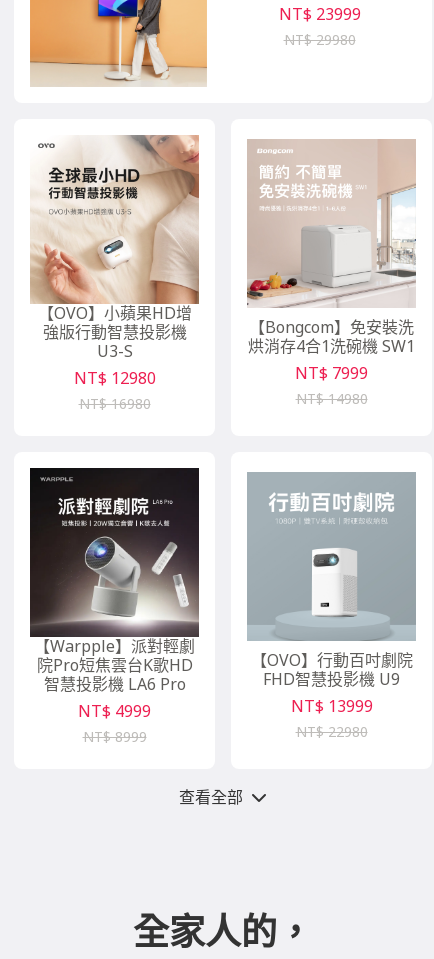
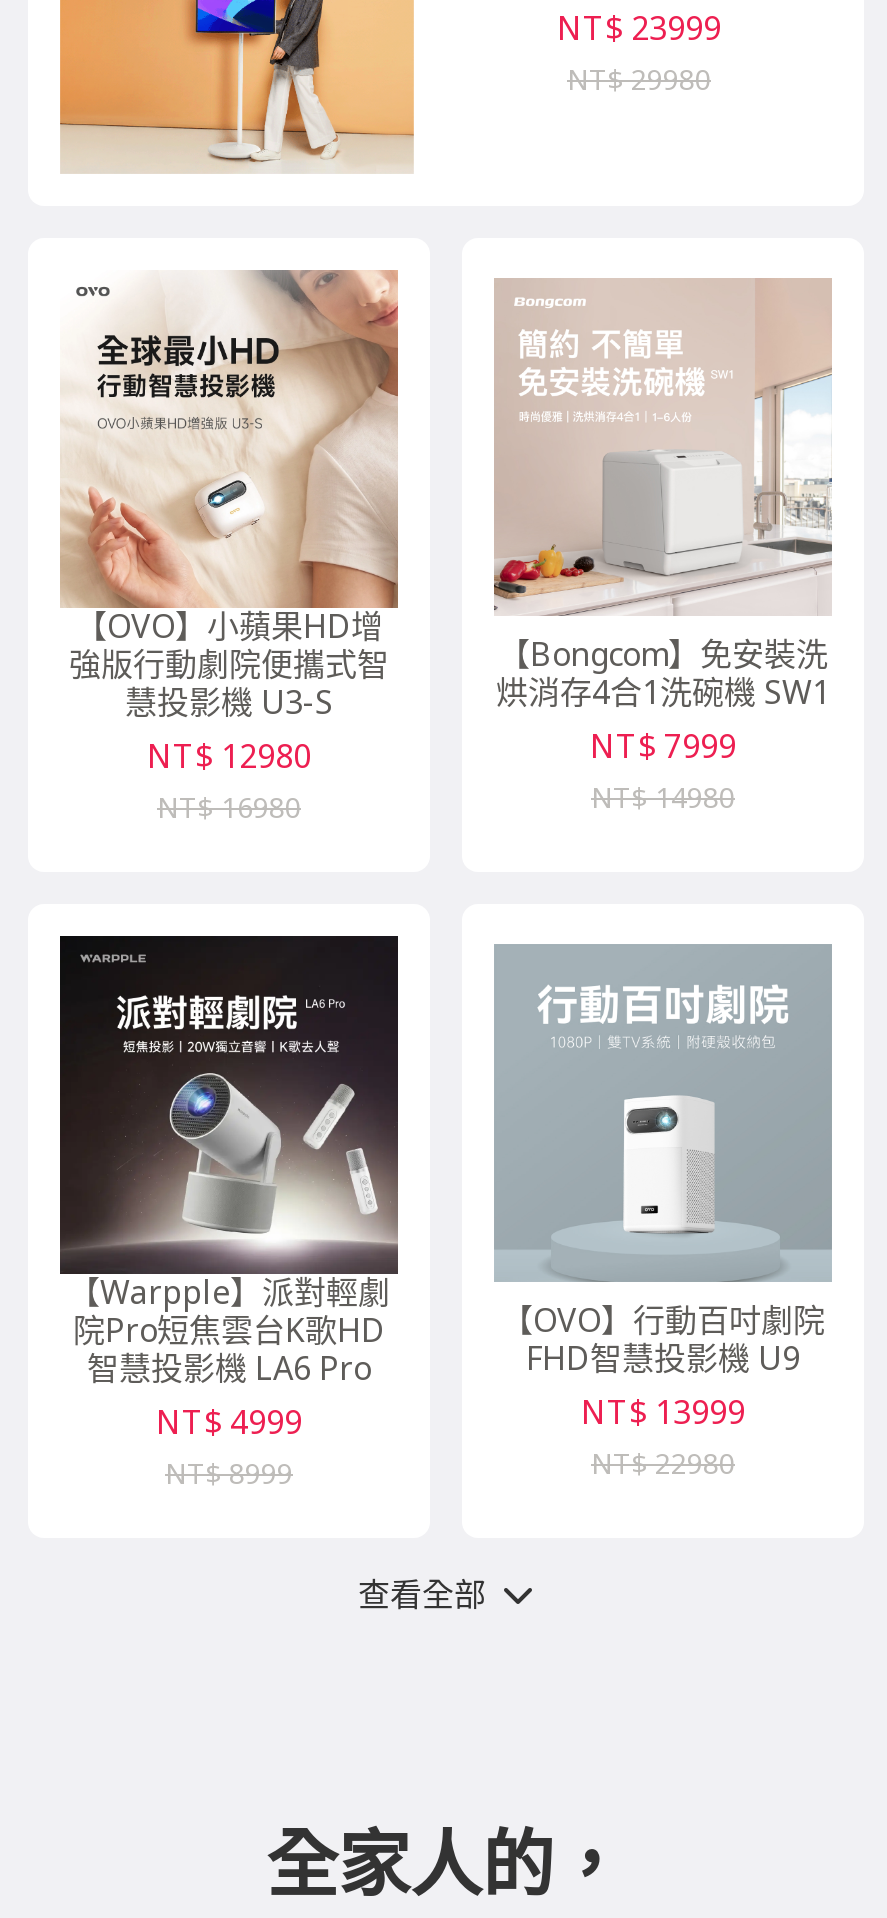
- 強版行動智慧投影機
- U3-S
+ 強版行動劇院便攜式智
+ 慧投影機 U3-S
